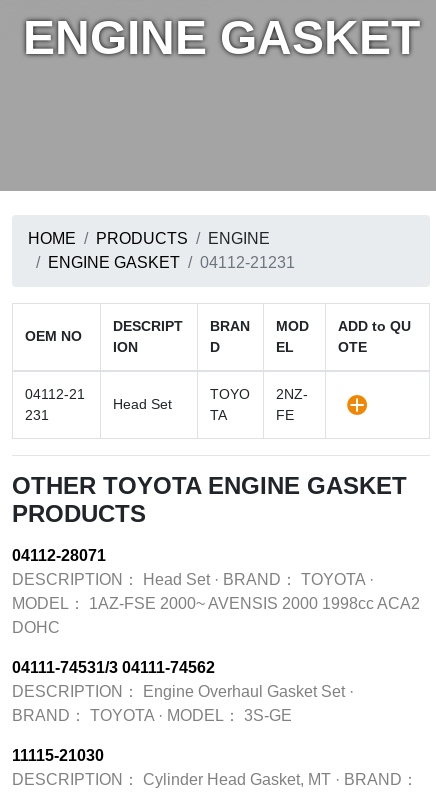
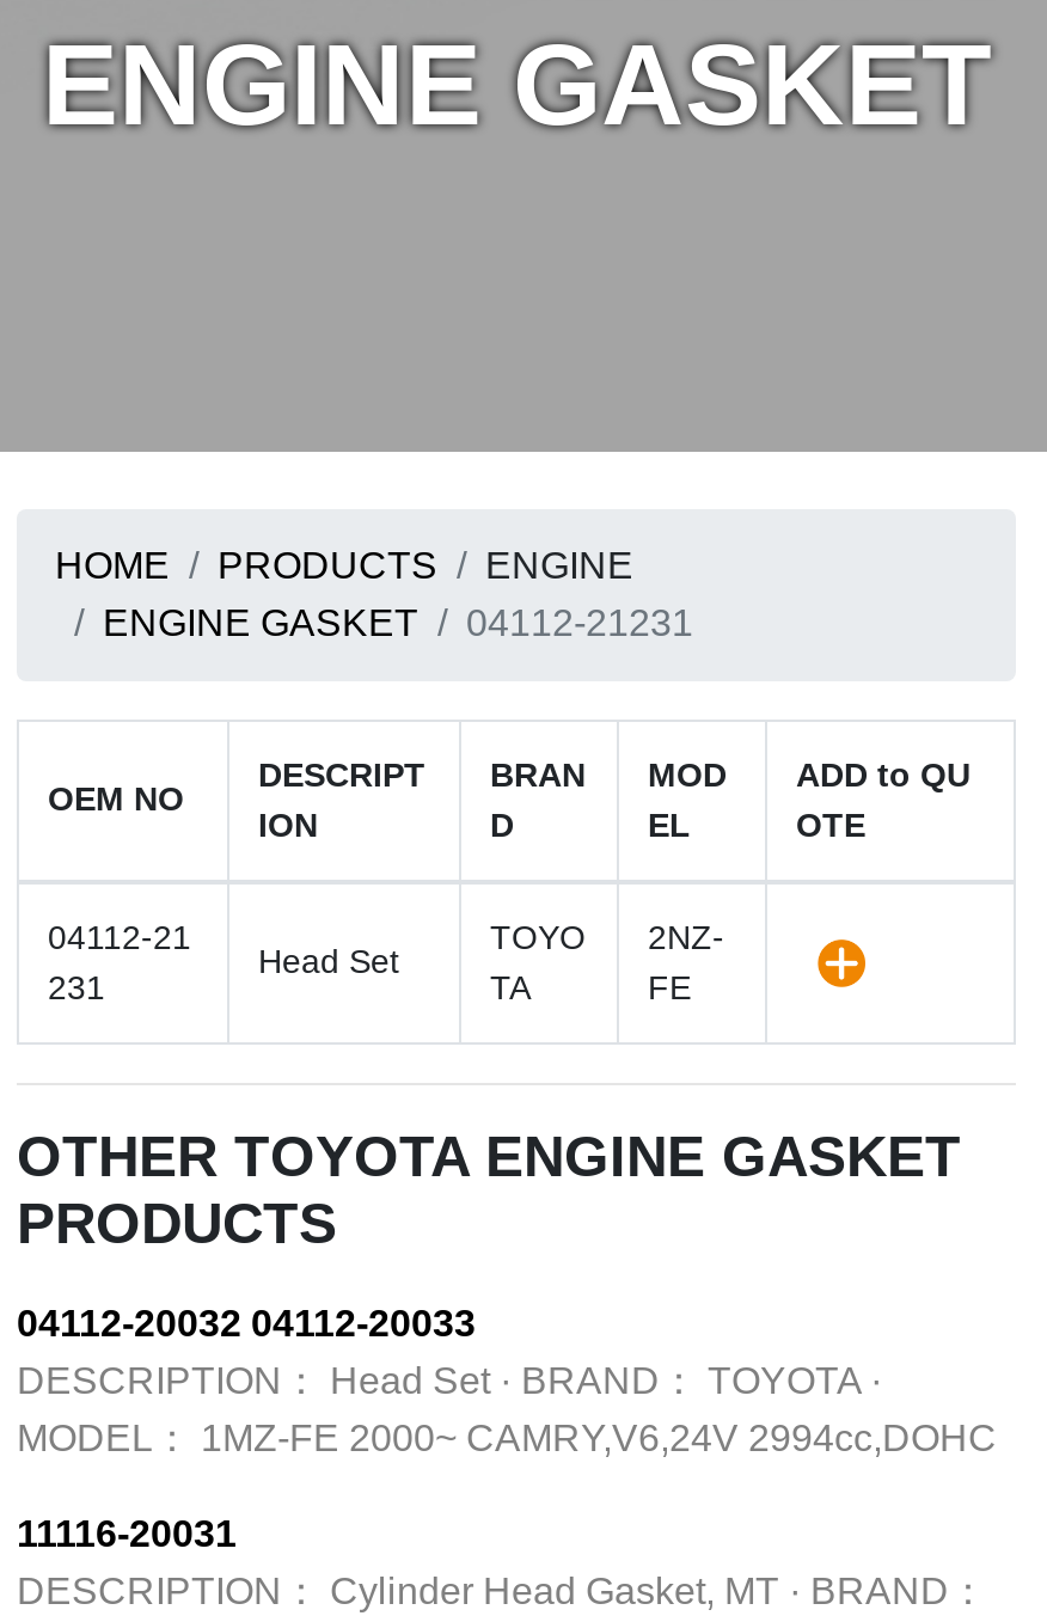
- 04112-28071
+ 04112-20032 04112-20033

- MODEL： 1AZ-FSE 2000~ AVENSIS 2000 1998cc ACA2
- DOHC
- 04111-74531/3 04111-74562
- DESCRIPTION： Engine Overhaul Gasket Set ·
- BRAND： TOYOTA · MODEL： 3S-GE
- 11115-21030
+ MODEL： 1MZ-FE 2000~ CAMRY,V6,24V 2994cc,DOHC
+ 11116-20031
